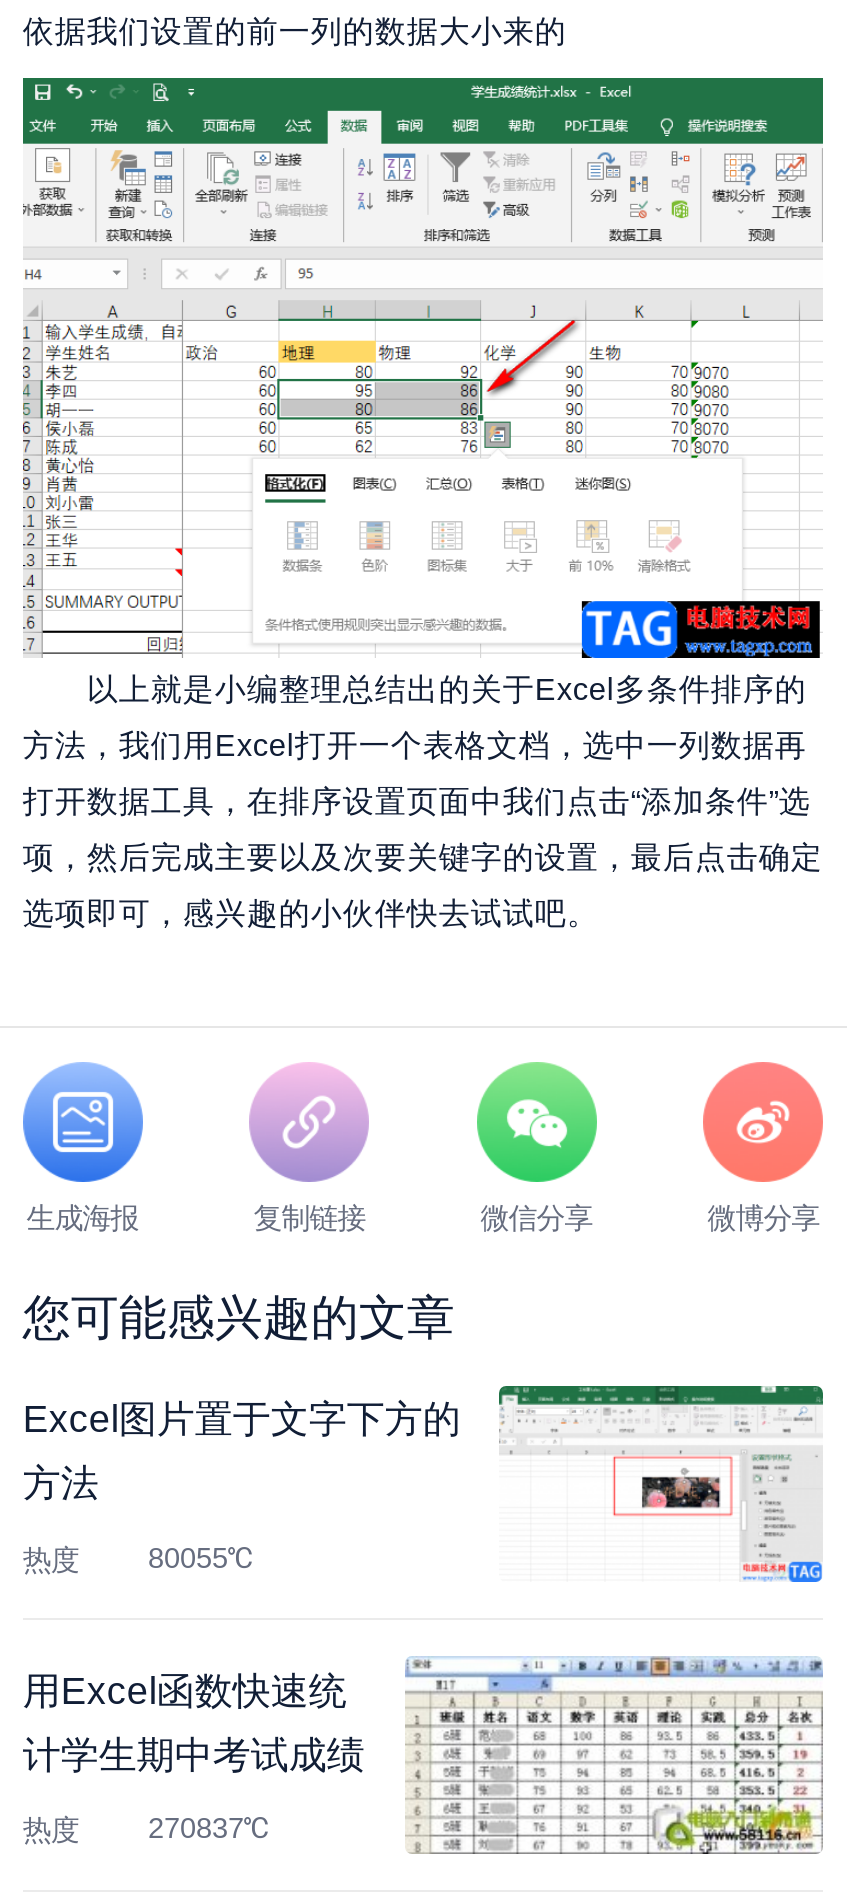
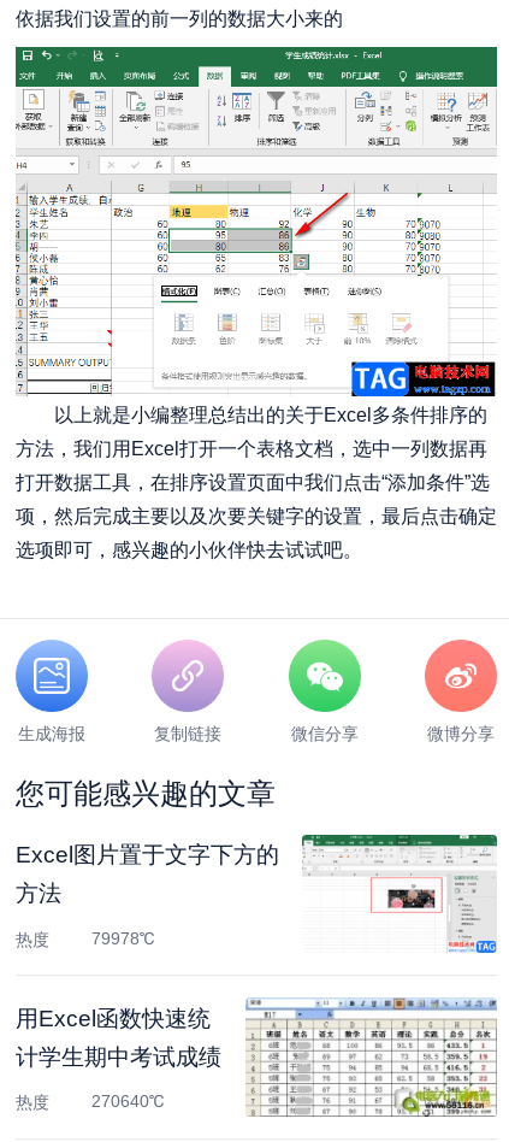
- 80055℃
+ 79978℃

- 270837℃
+ 270640℃
